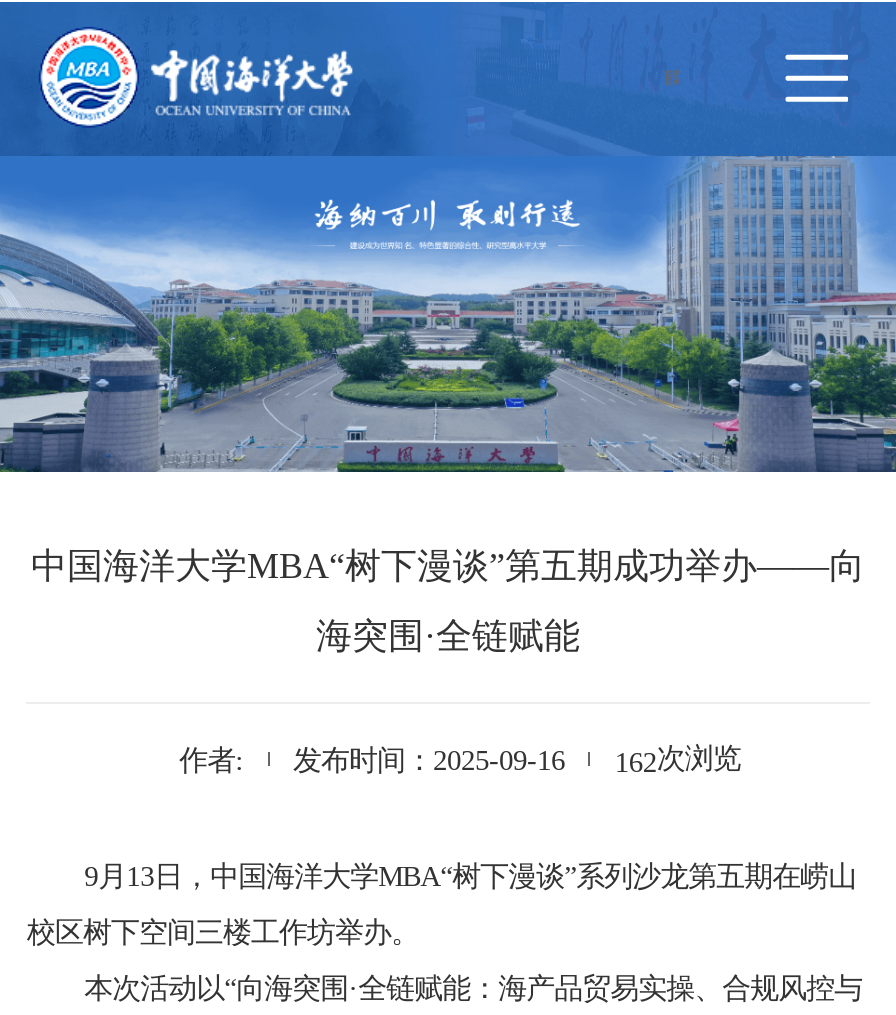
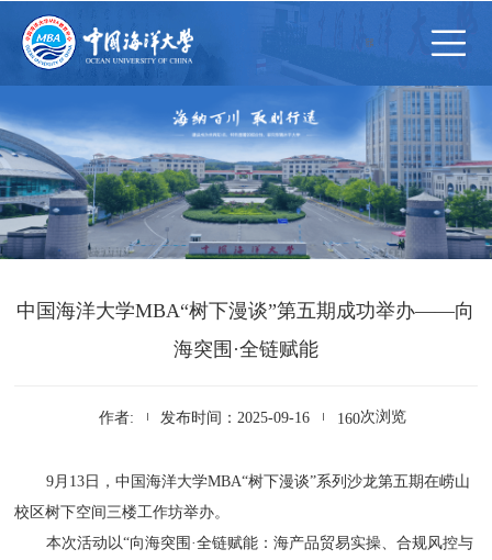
- 作者: 发布时间：2025-09-16 162次浏览
+ 作者: 发布时间：2025-09-16 160次浏览
